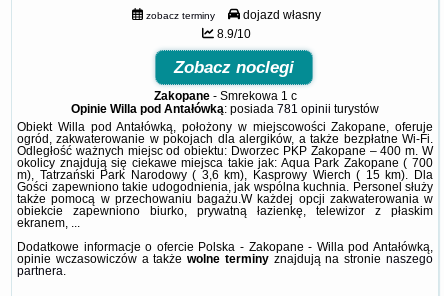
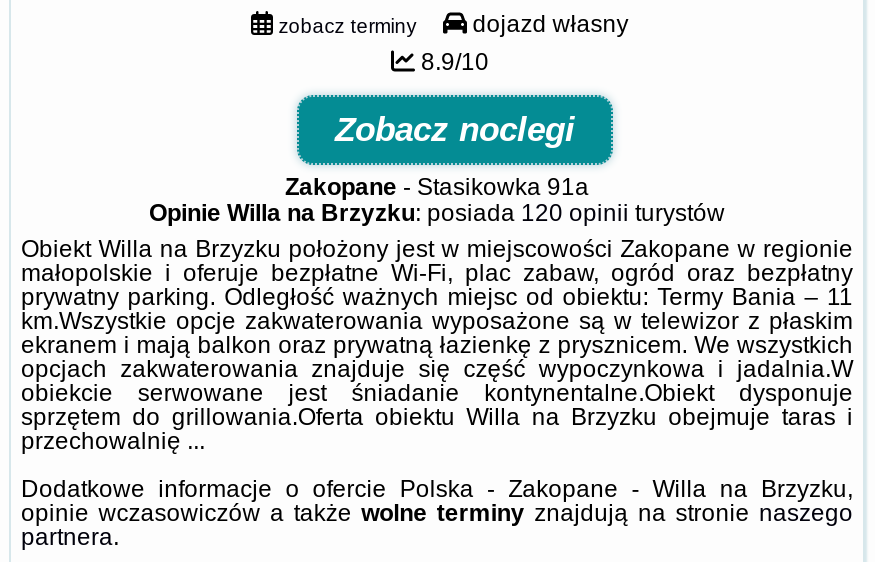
- Zakopane - Smrekowa 1 c
- Opinie Willa pod Antałówką: posiada 781 opinii turystów
- Obiekt Willa pod Antałówką, położony w miejscowości Zakopane, oferuje
- ogród, zakwaterowanie w pokojach dla alergików, a także bezpłatne Wi-Fi.
- Odległość ważnych miejsc od obiektu: Dworzec PKP Zakopane – 400 m. W
- okolicy znajdują się ciekawe miejsca takie jak: Aqua Park Zakopane ( 700
- m), Tatrzański Park Narodowy ( 3,6 km), Kasprowy Wierch ( 15 km). Dla
- Gości zapewniono takie udogodnienia, jak wspólna kuchnia. Personel służy
- także pomocą w przechowaniu bagażu.W każdej opcji zakwaterowania w
- obiekcie zapewniono biurko, prywatną łazienkę, telewizor z płaskim
- ekranem, ...
+ Zakopane - Stasikowka 91a
+ Opinie Willa na Brzyzku: posiada 120 opinii turystów
+ Obiekt Willa na Brzyzku położony jest w miejscowości Zakopane w regionie
+ małopolskie i oferuje bezpłatne Wi-Fi, plac zabaw, ogród oraz bezpłatny
+ prywatny parking. Odległość ważnych miejsc od obiektu: Termy Bania – 11
+ km.Wszystkie opcje zakwaterowania wyposażone są w telewizor z płaskim
+ ekranem i mają balkon oraz prywatną łazienkę z prysznicem. We wszystkich
+ opcjach zakwaterowania znajduje się część wypoczynkowa i jadalnia.W
+ obiekcie serwowane jest śniadanie kontynentalne.Obiekt dysponuje
+ sprzętem do grillowania.Oferta obiektu Willa na Brzyzku obejmuje taras i
+ przechowalnię ...

- Dodatkowe informacje o ofercie Polska - Zakopane - Willa pod Antałówką,
+ Dodatkowe informacje o ofercie Polska - Zakopane - Willa na Brzyzku,
